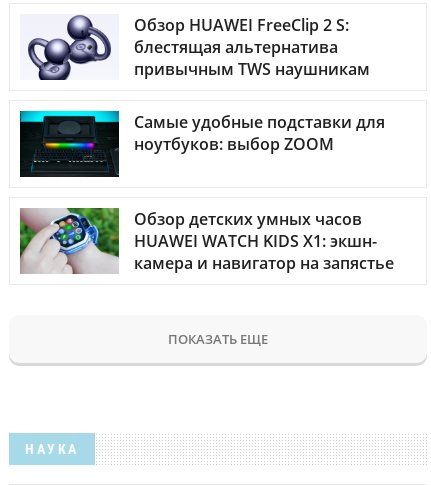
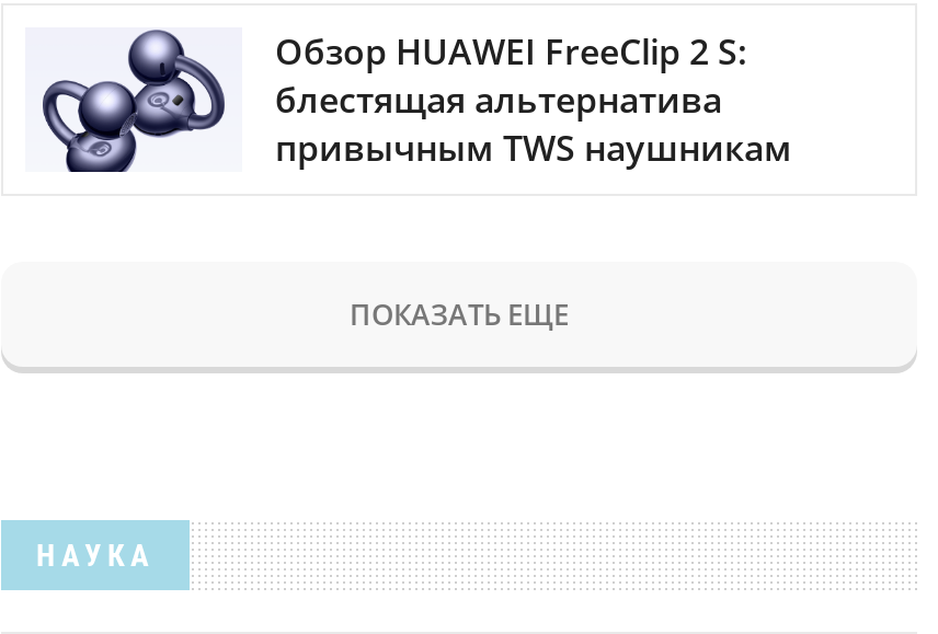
- [image]
- Самые удобные подставки для
- ноутбуков: выбор ZOOM
- Обзор детских умных часов
- HUAWEI WATCH KIDS X1: экшн-
- камера и навигатор на запястье

- [image]
